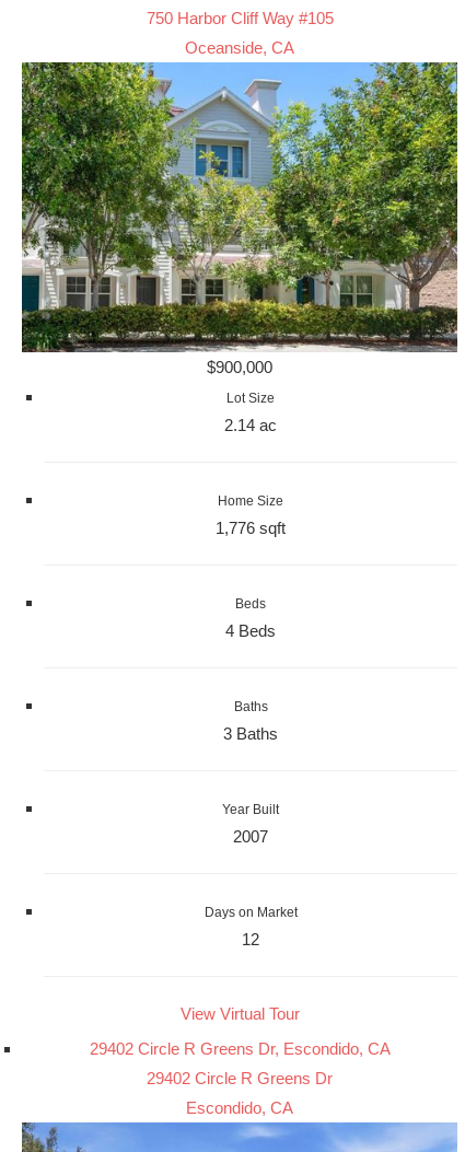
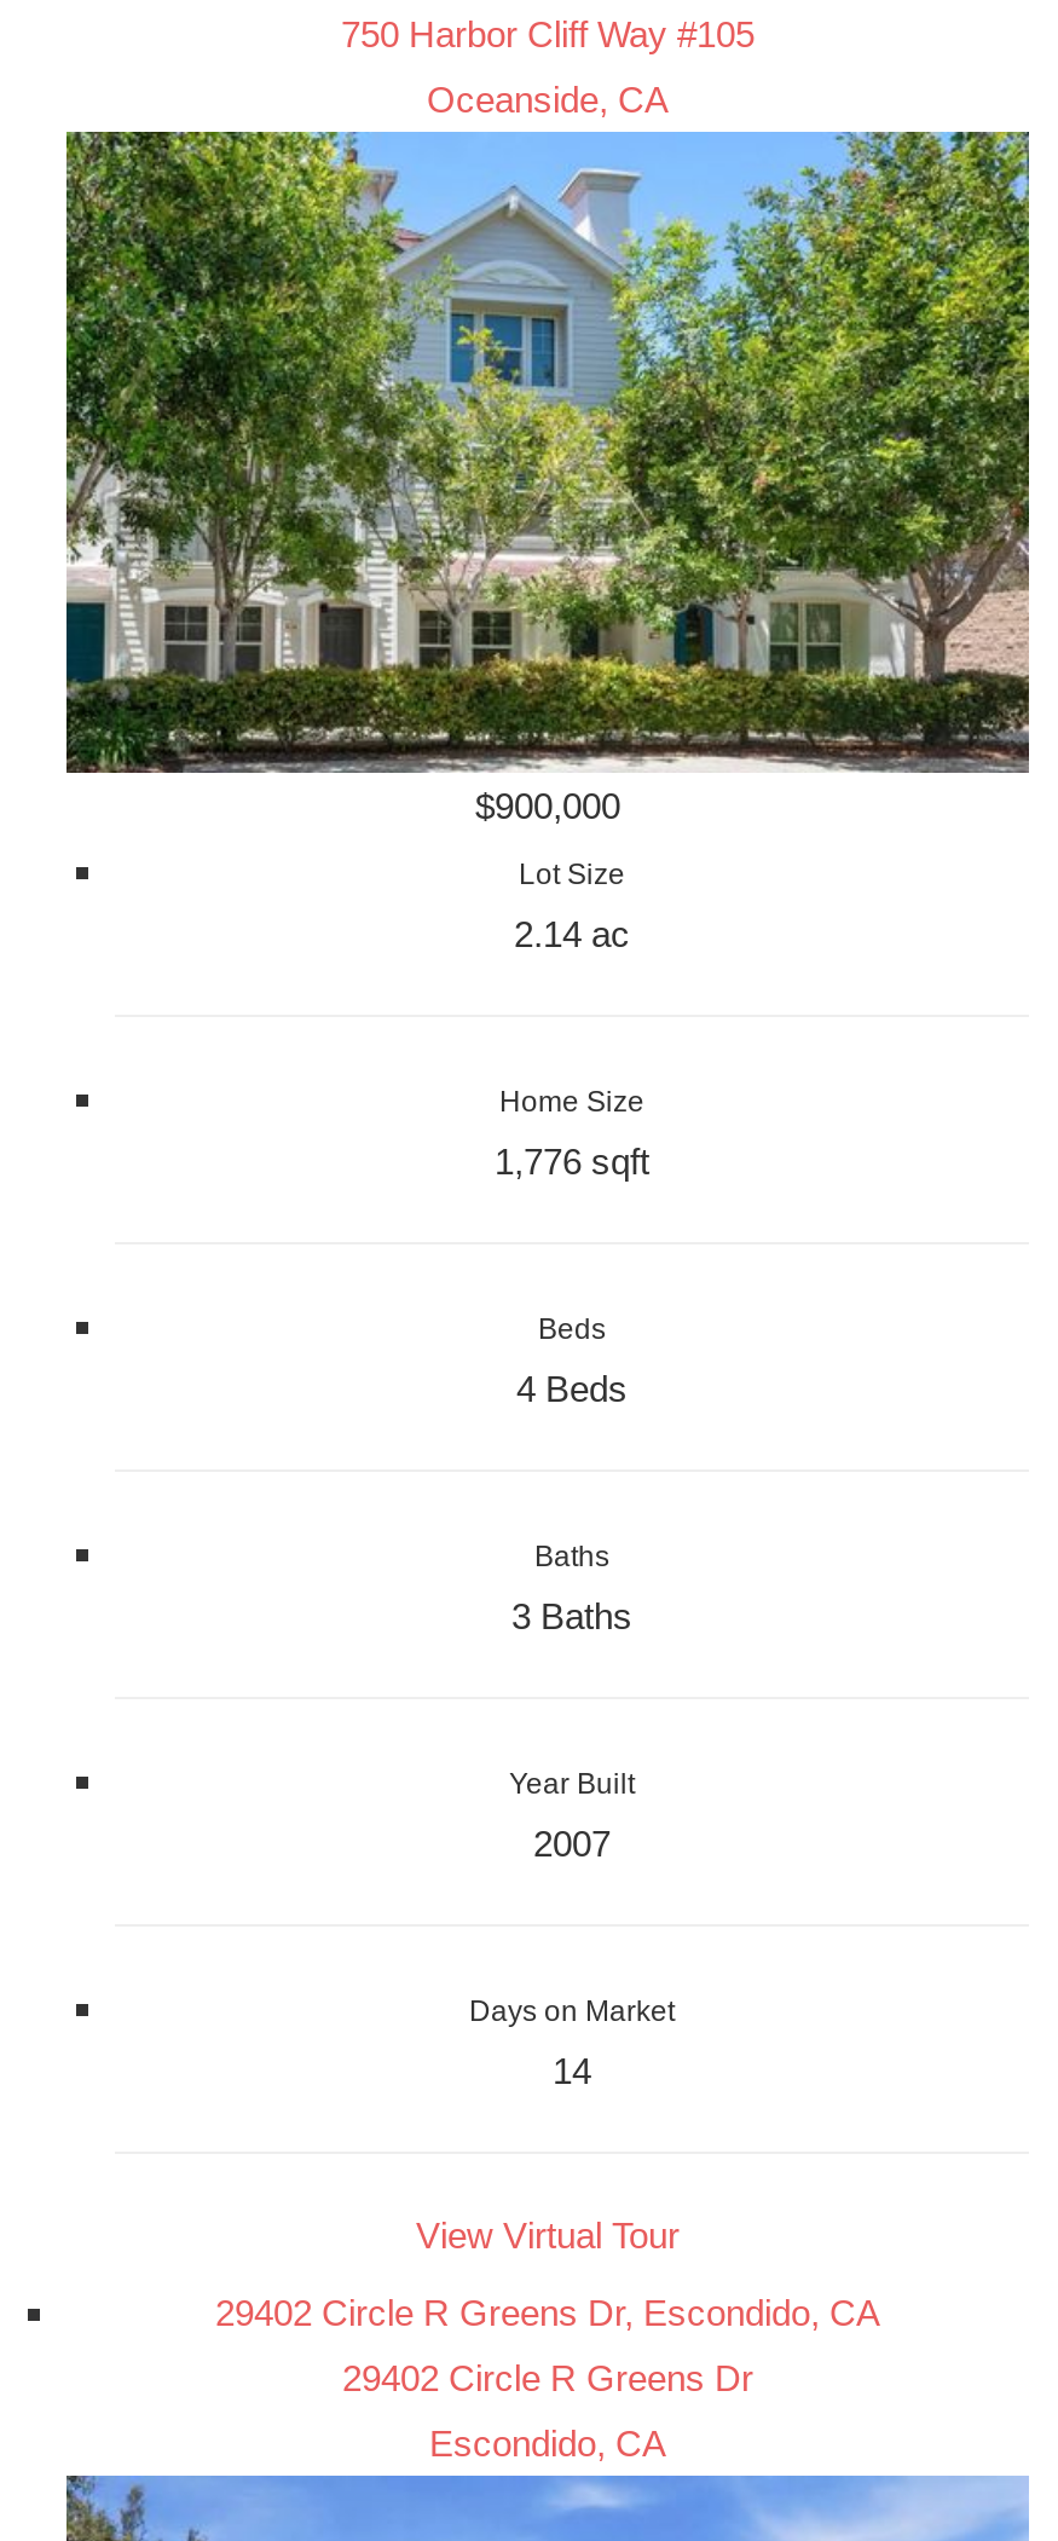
- 12
+ 14
